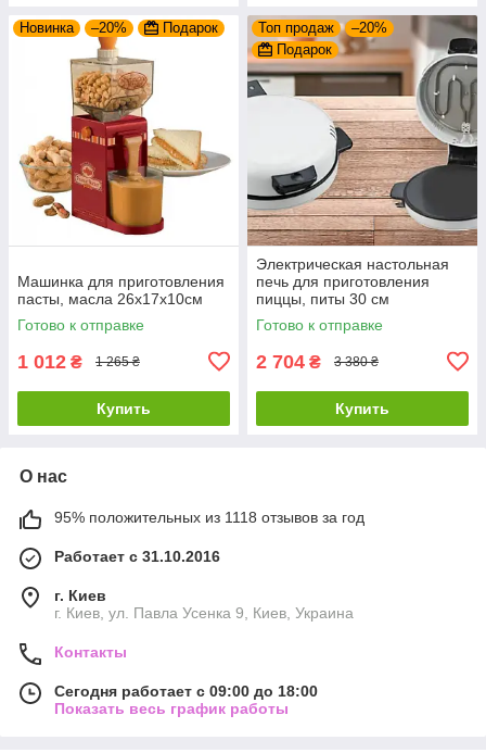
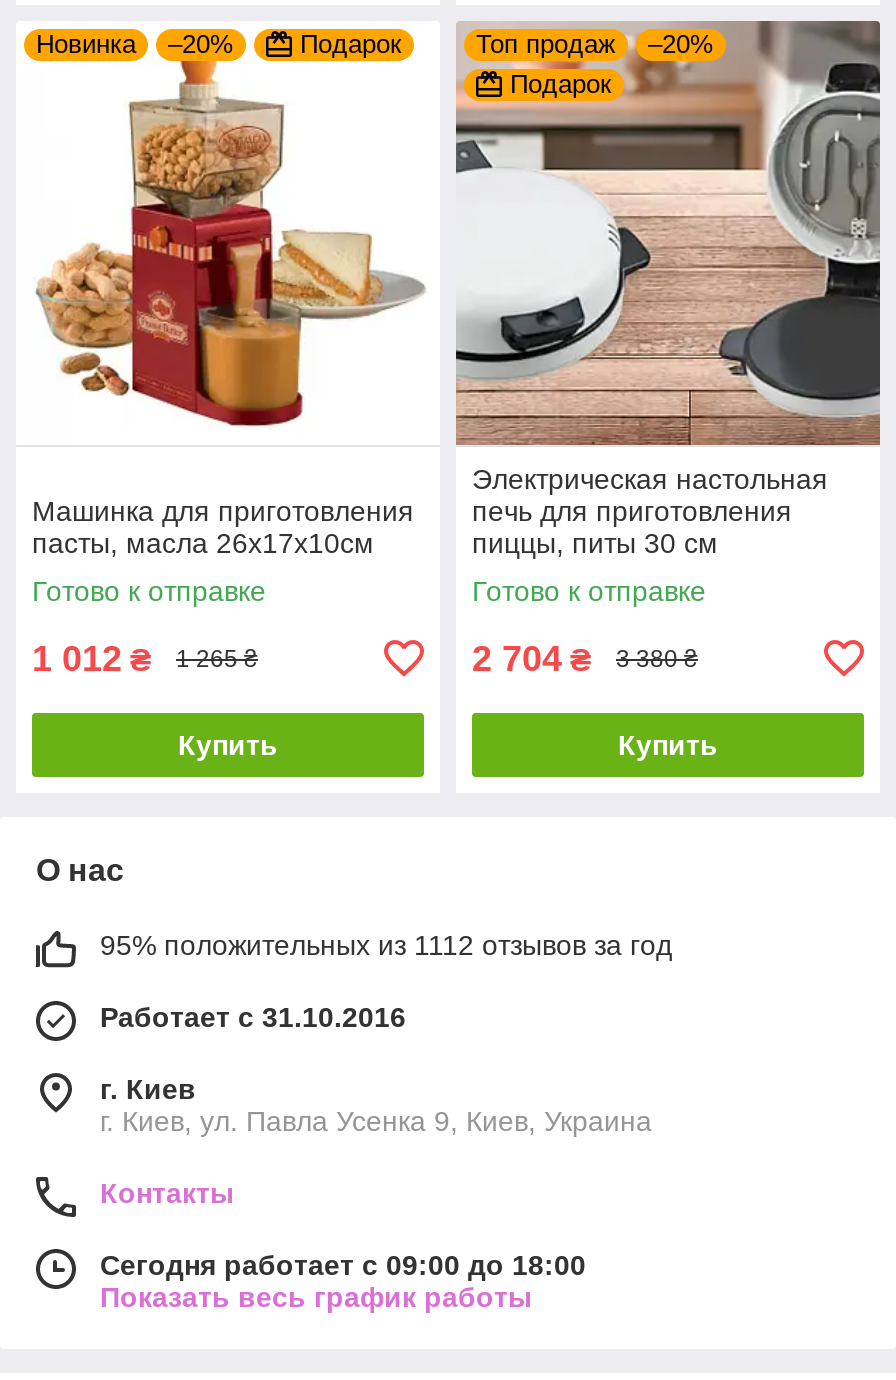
- 95% положительных из 1118 отзывов за год
+ 95% положительных из 1112 отзывов за год
